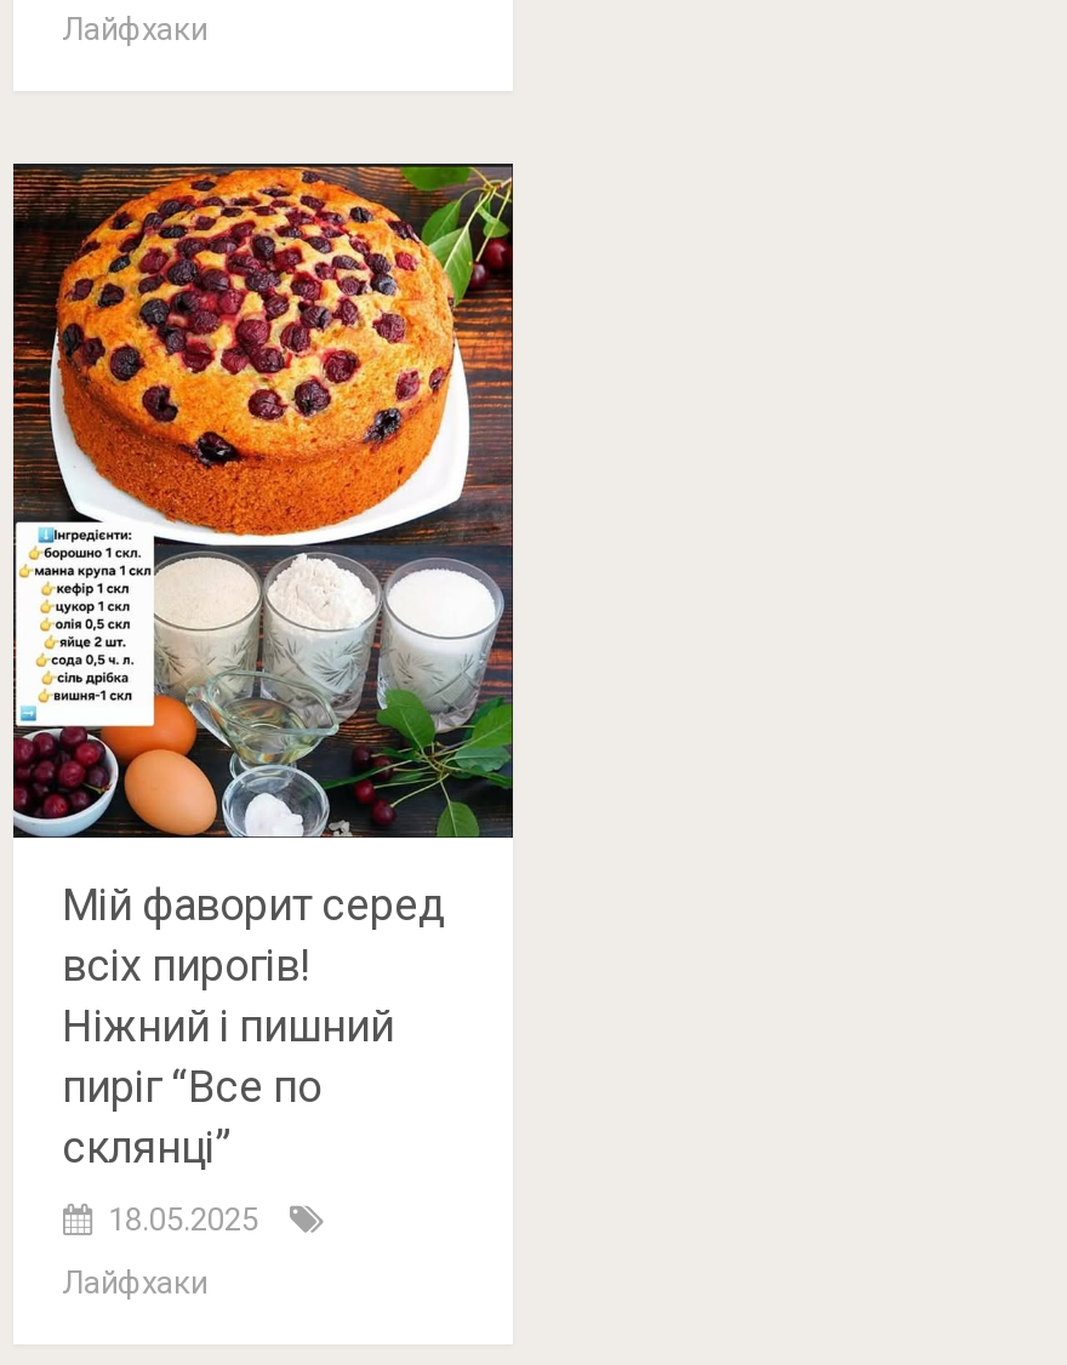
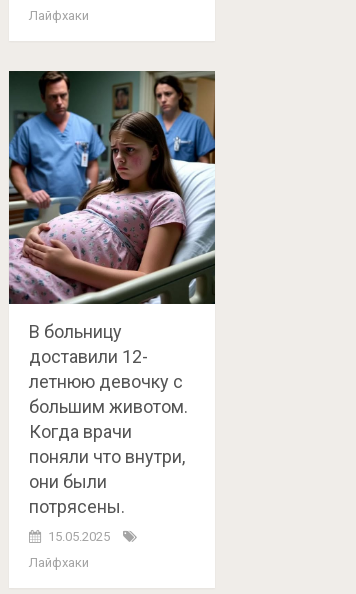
- [image]
- Мій фаворит серед
- всіх пирогів!
- Ніжний і пишний
- пиріг “Все по
- склянці”
+ [image]
+ В больницу
+ доставили 12-
+ летнюю девочку с
+ большим животом.
+ Когда врачи
+ поняли что внутри,
+ они были
+ потрясены.

- 18.05.2025
+ 15.05.2025
